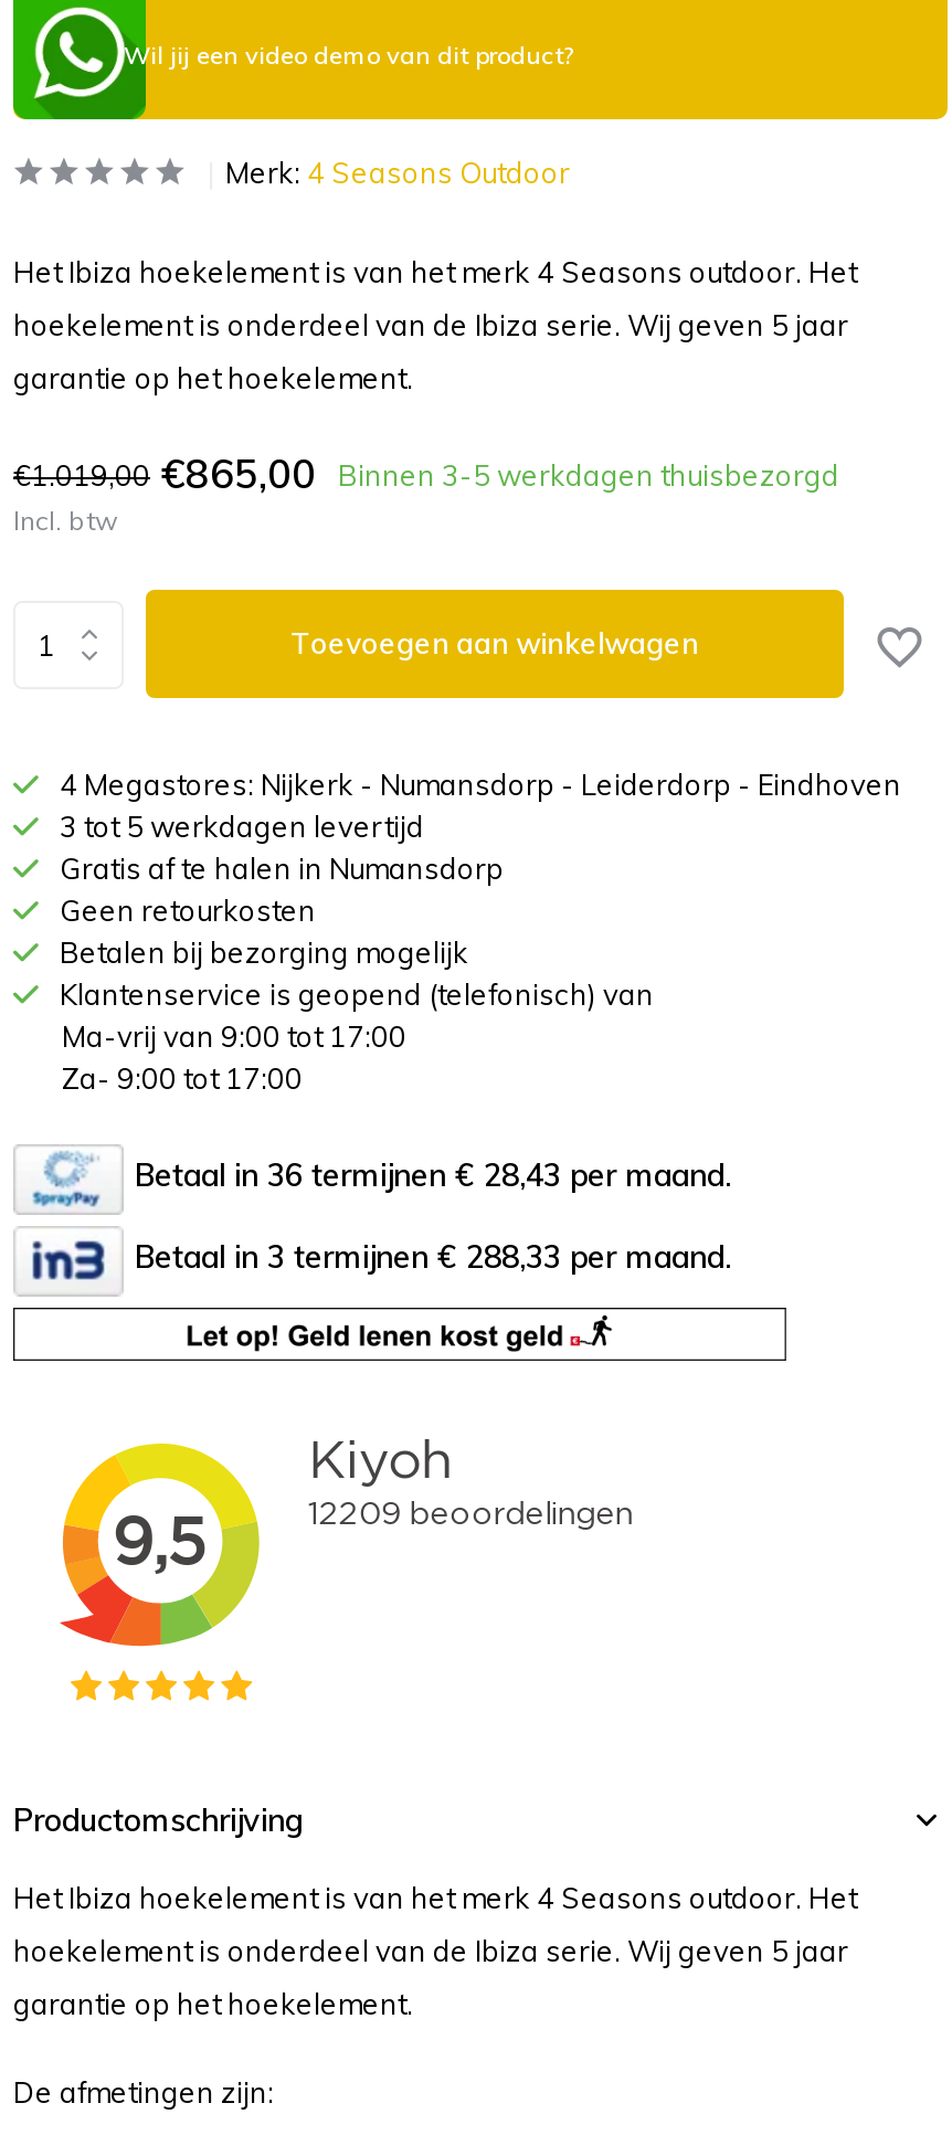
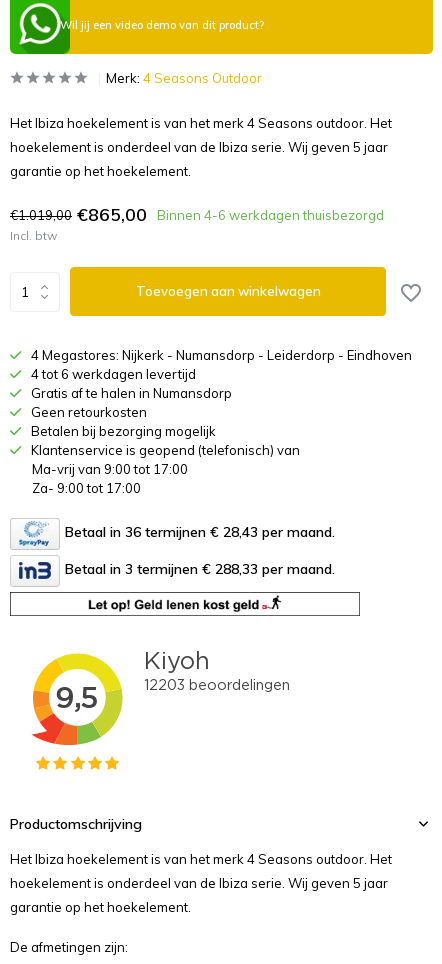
- Binnen 3-5 werkdagen thuisbezorgd
+ Binnen 4-6 werkdagen thuisbezorgd

- 3 tot 5 werkdagen levertijd
+ 4 tot 6 werkdagen levertijd
